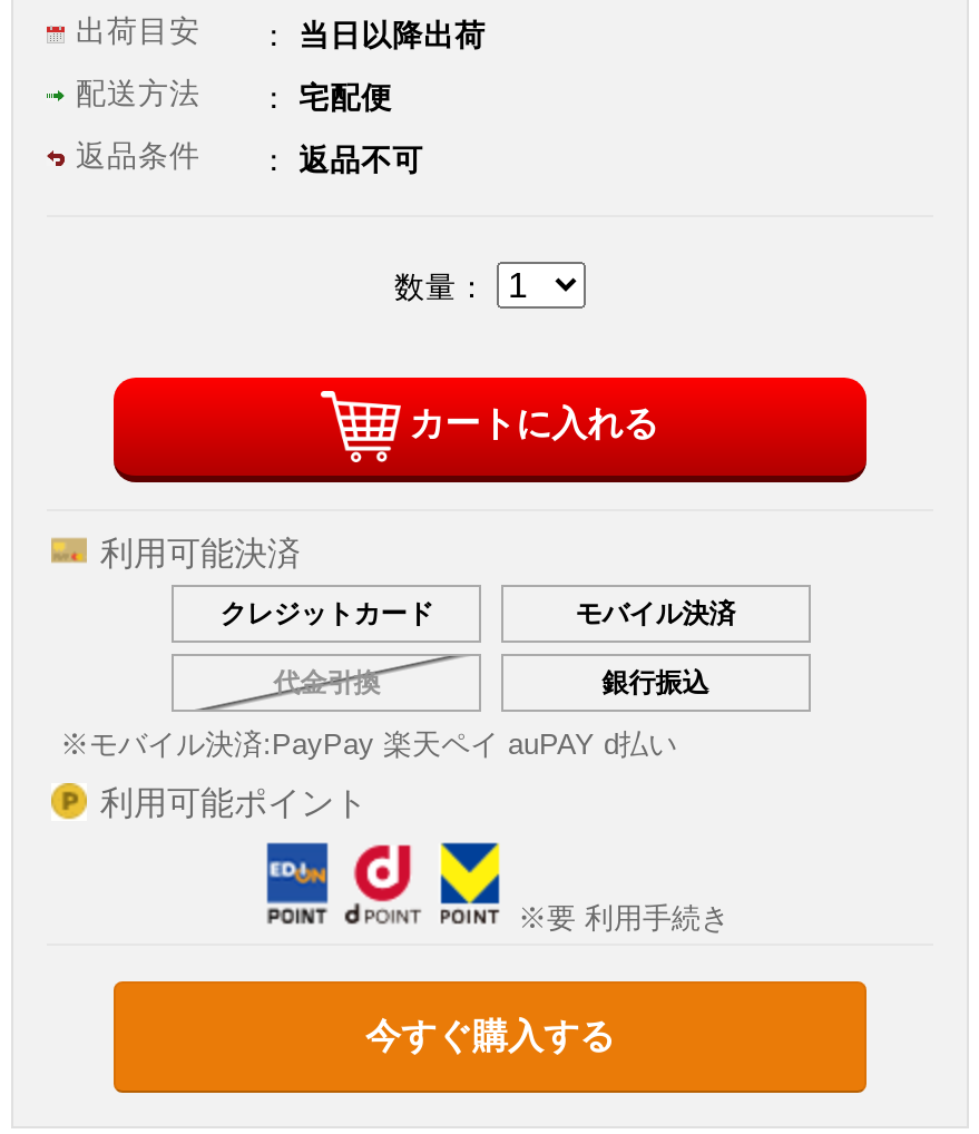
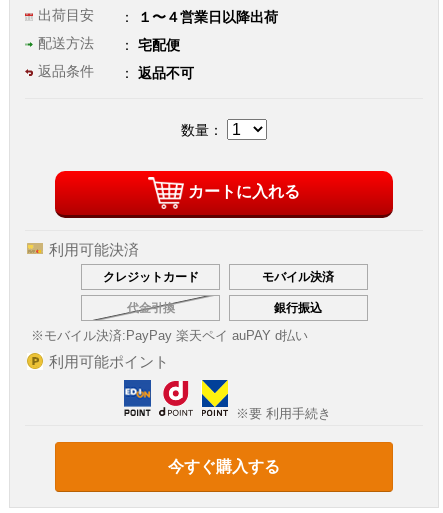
- 当日以降出荷
+ １〜４営業日以降出荷
